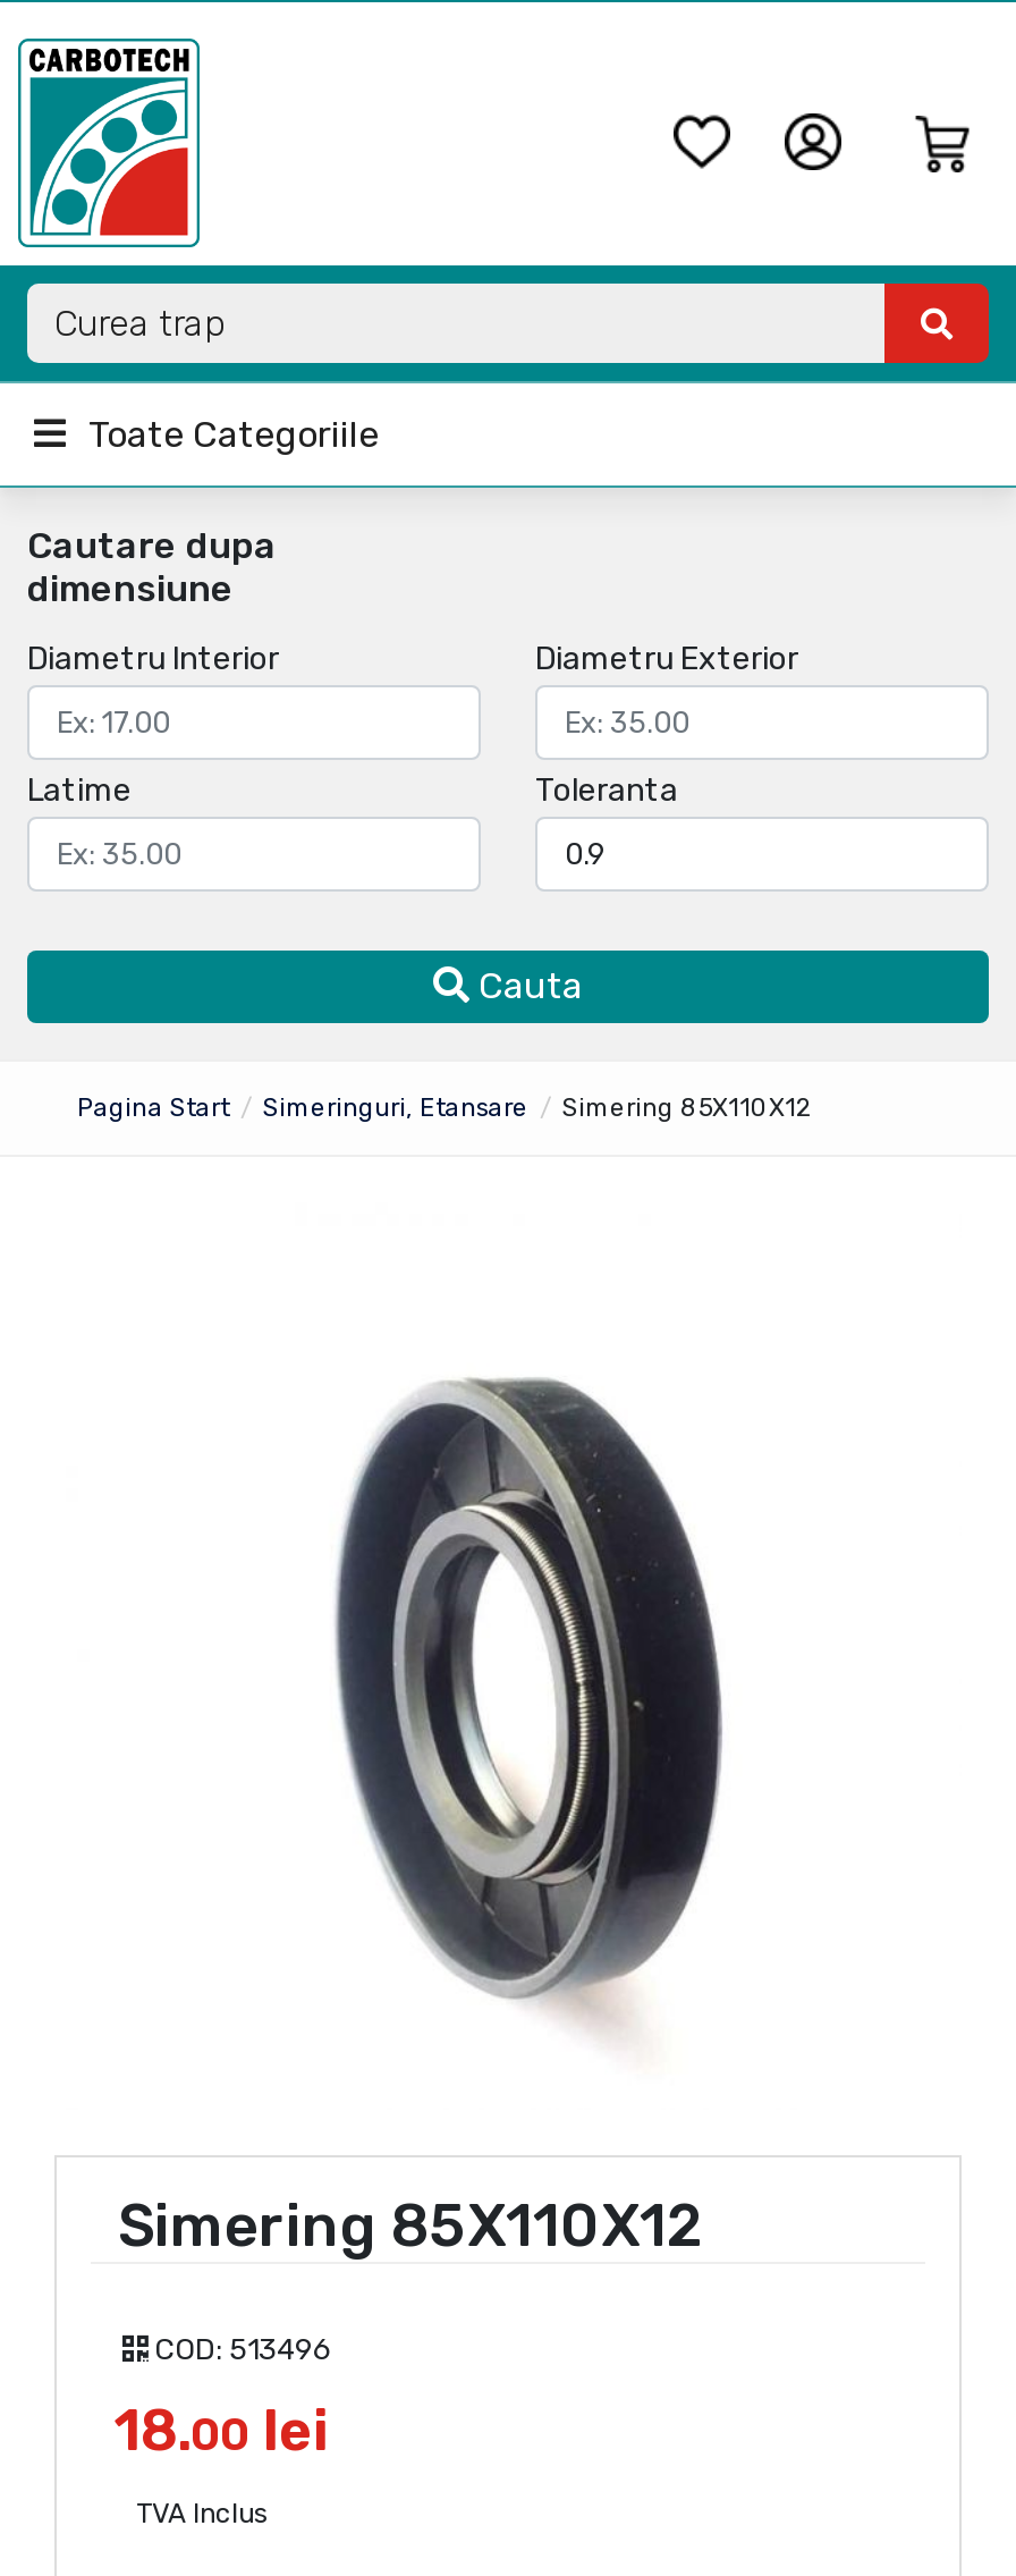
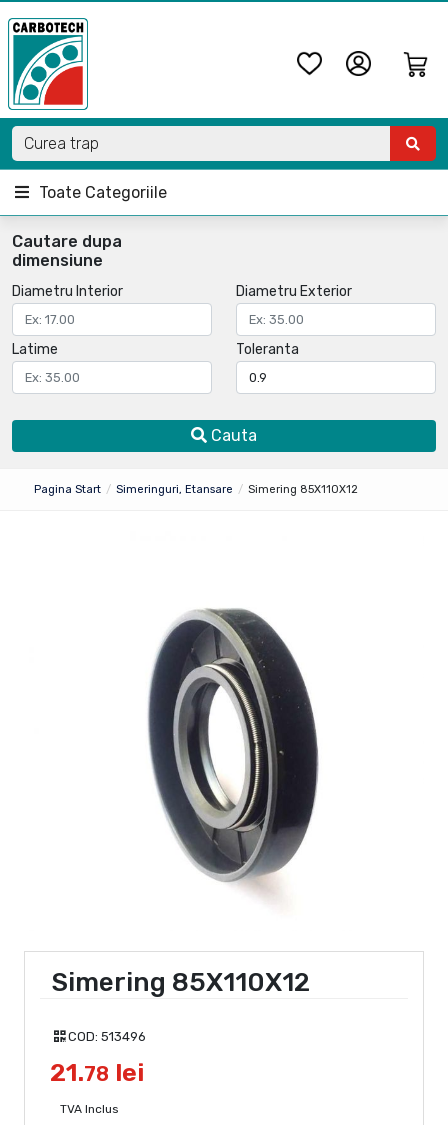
- 18.00 lei
+ 21.78 lei
